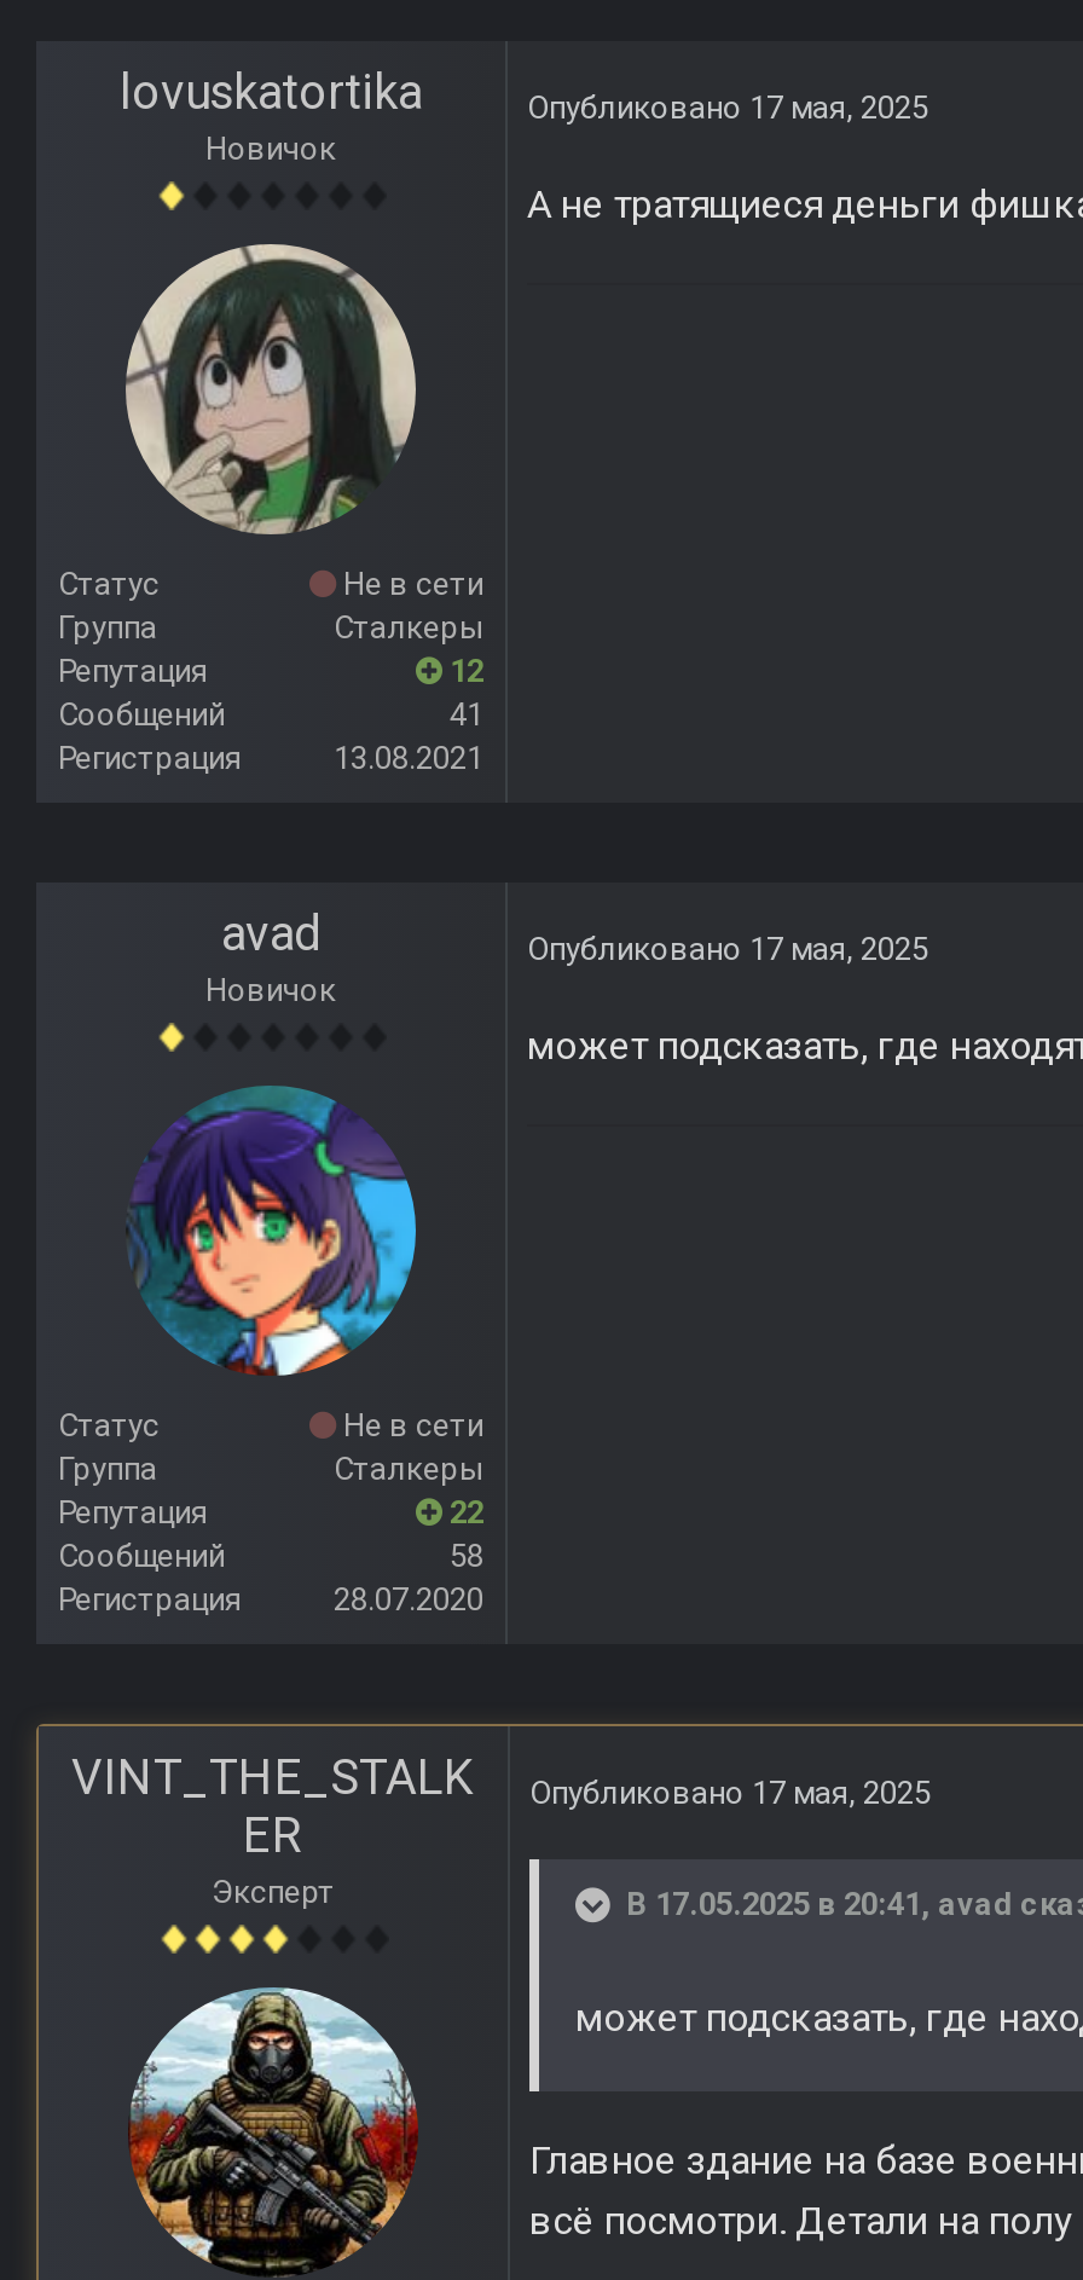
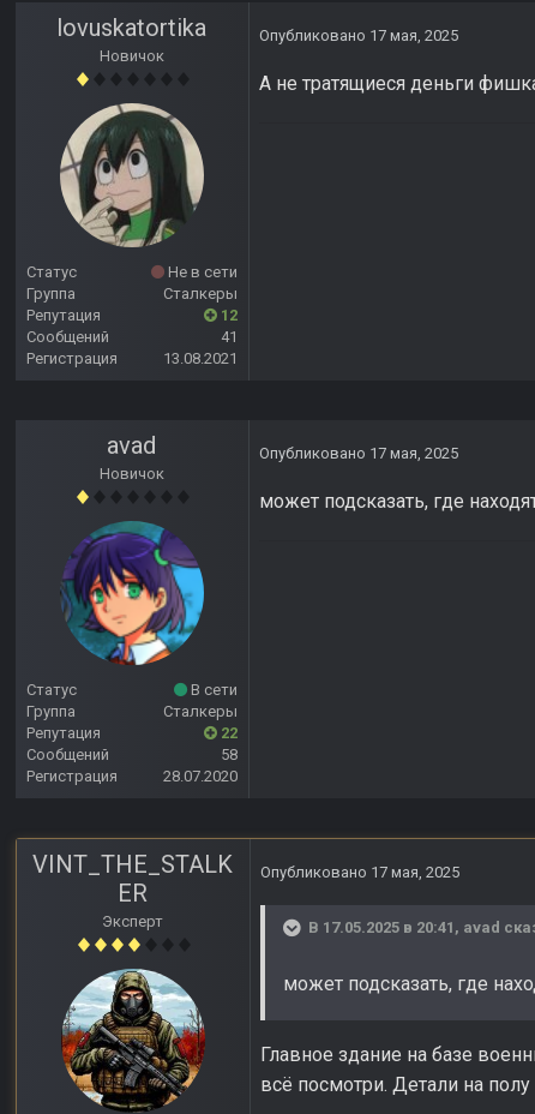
- Не в сети
+ В сети
